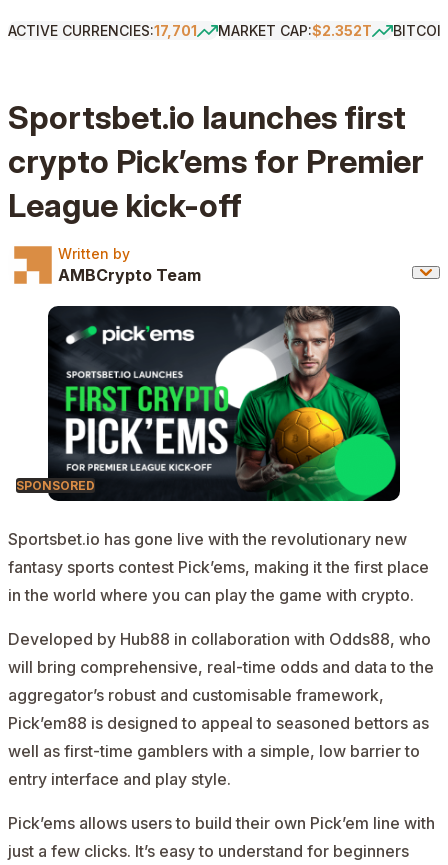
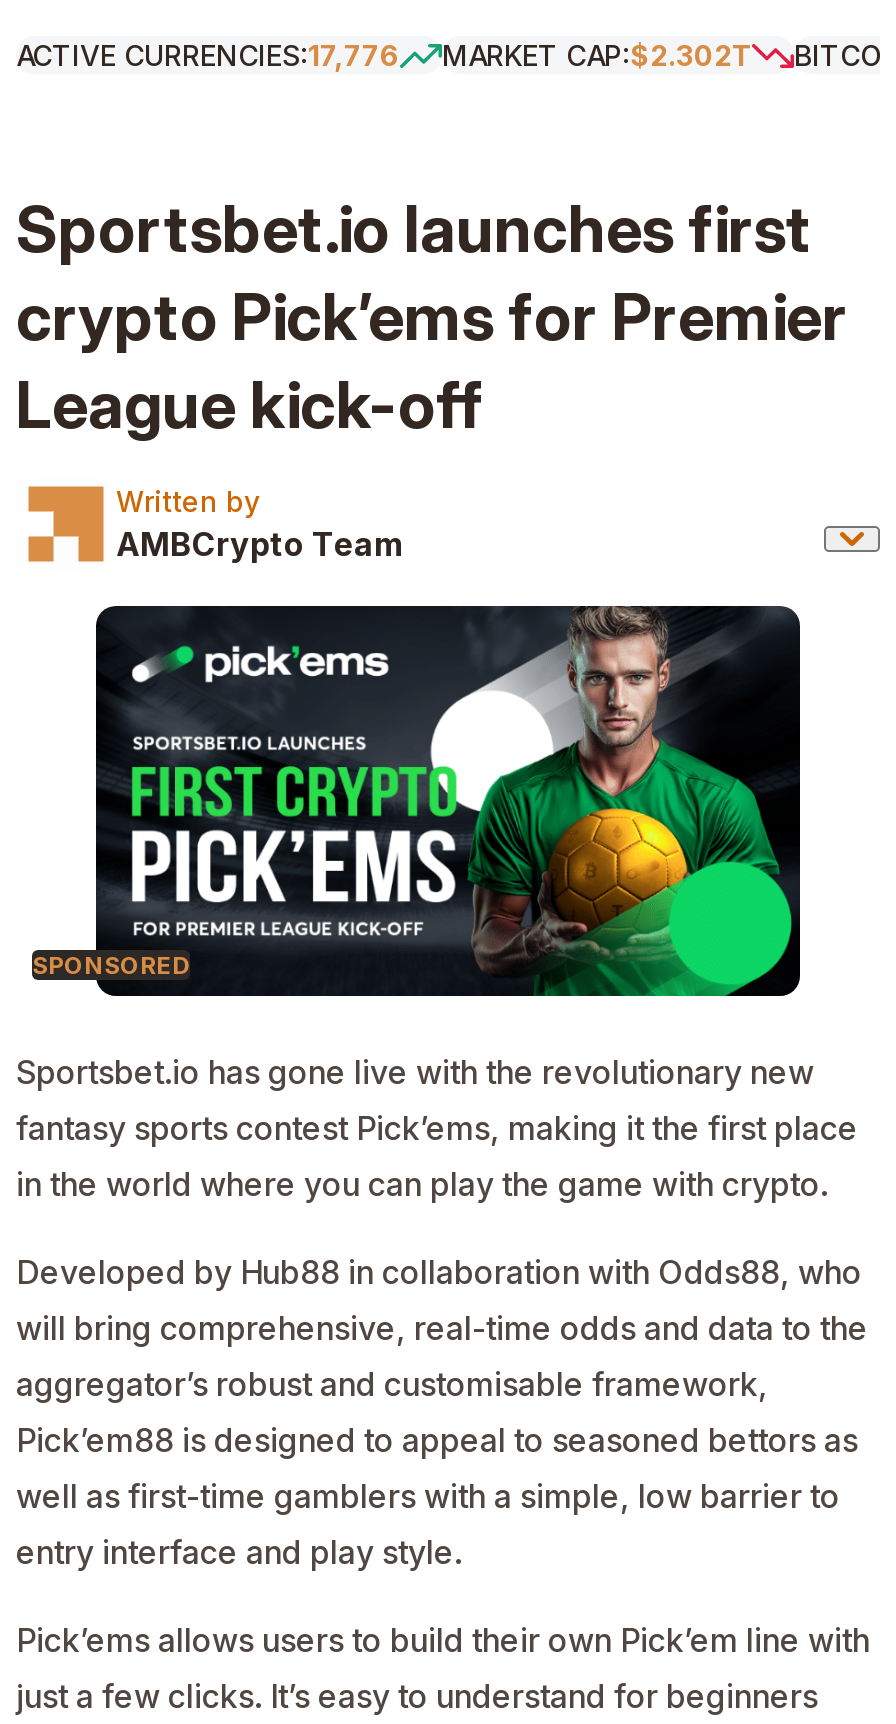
- ACTIVE CURRENCIES:17,701
+ ACTIVE CURRENCIES:17,776

- MARKET CAP:$2.352T
+ MARKET CAP:$2.302T
